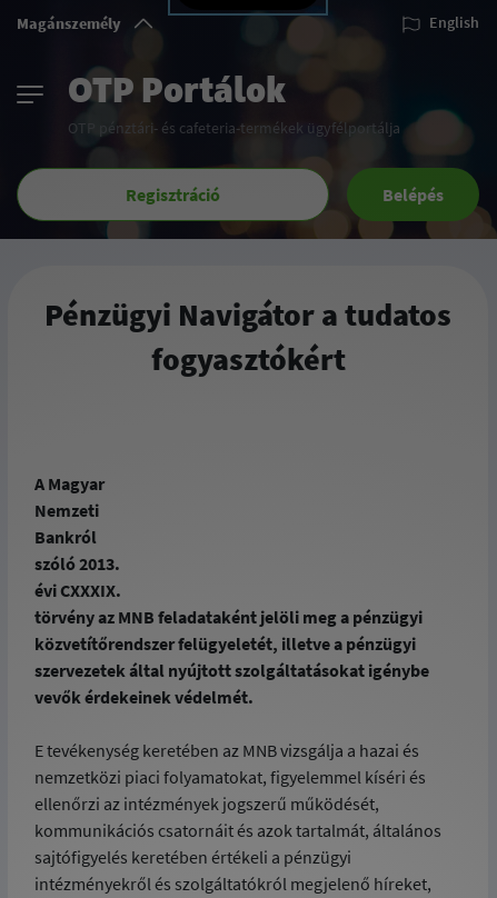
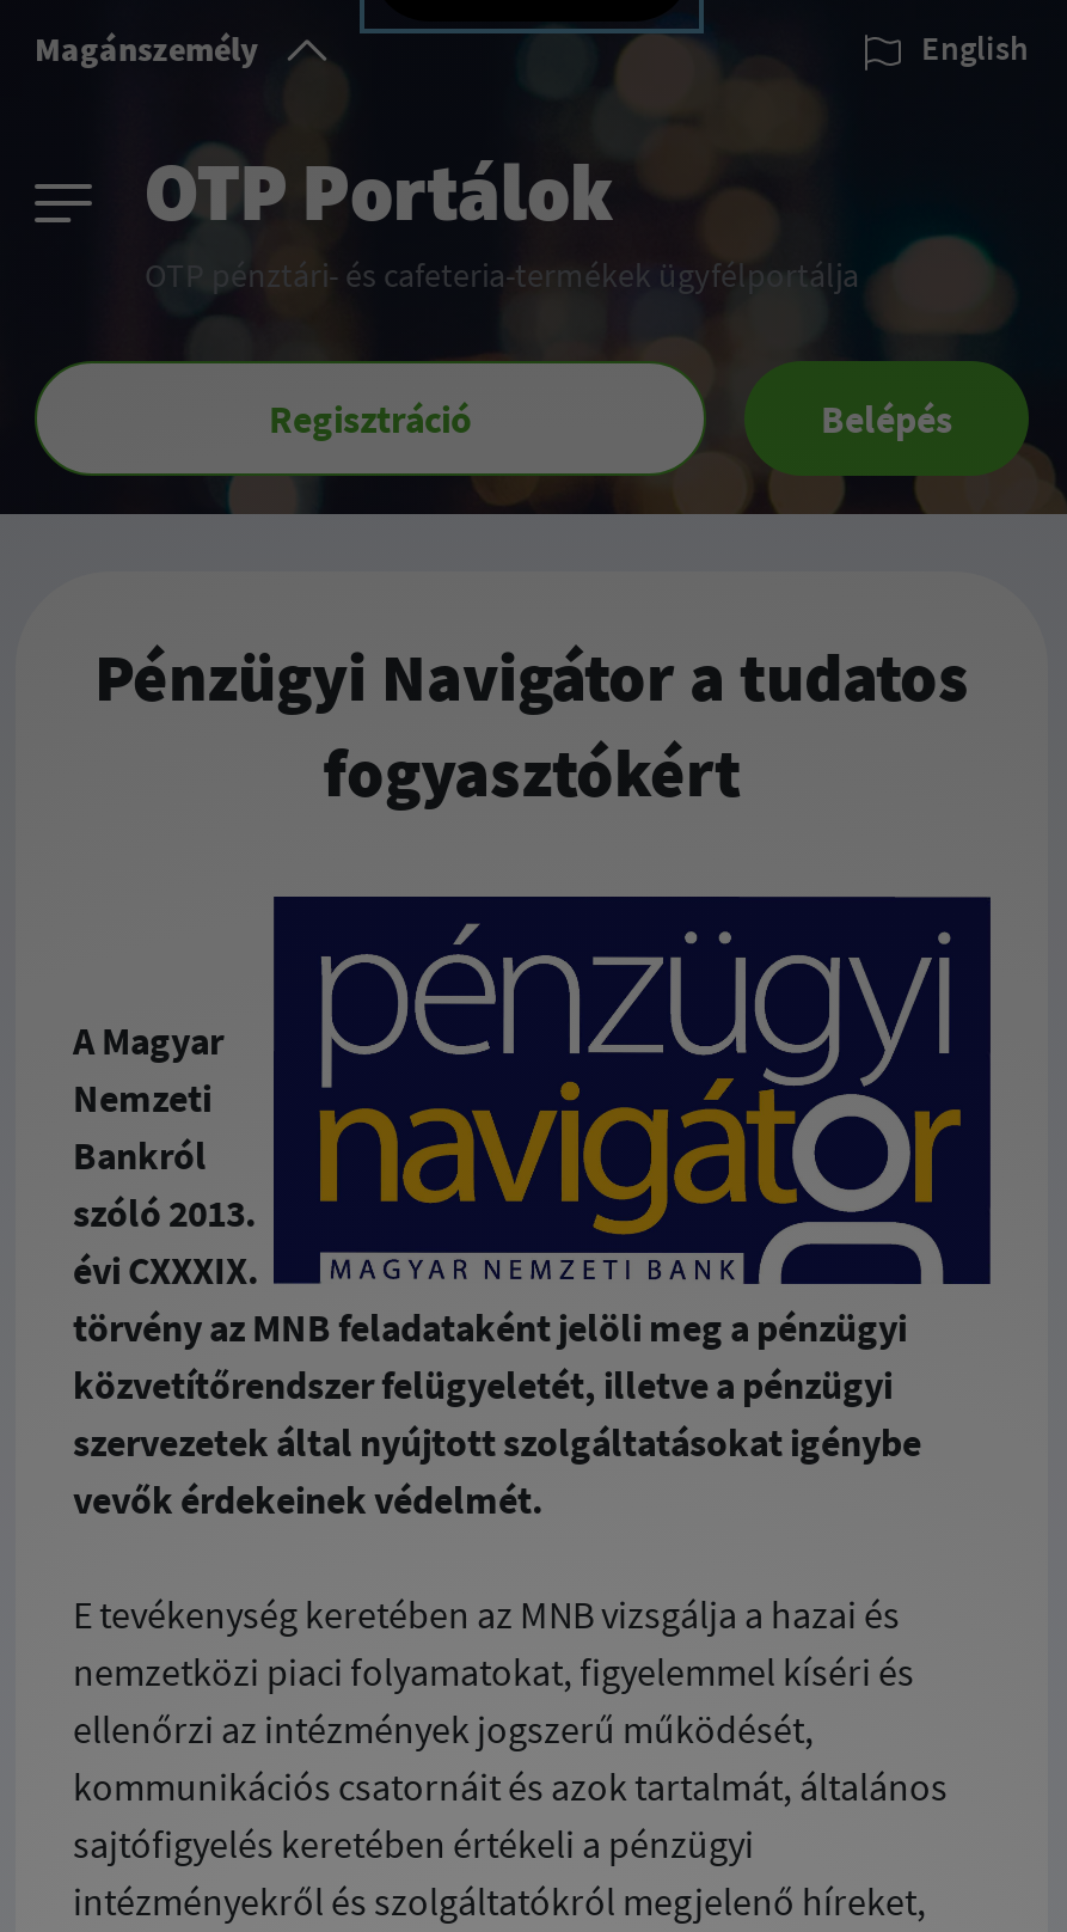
+ [image]
